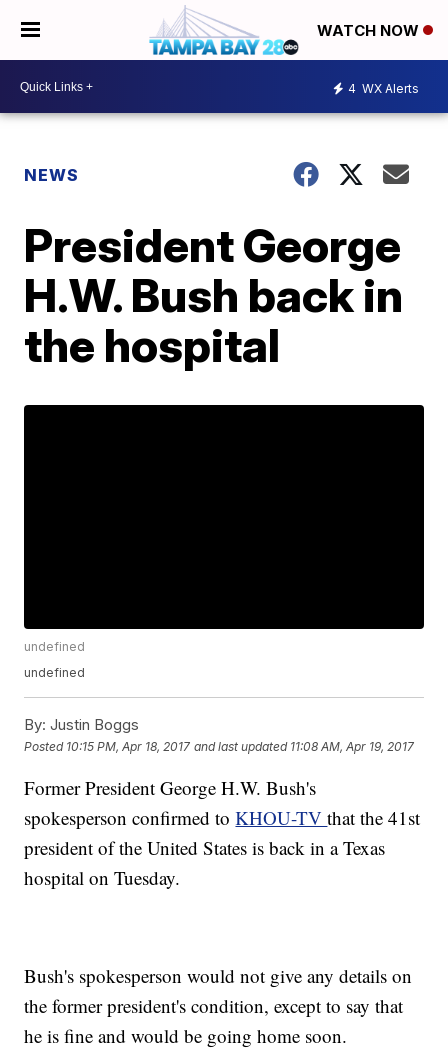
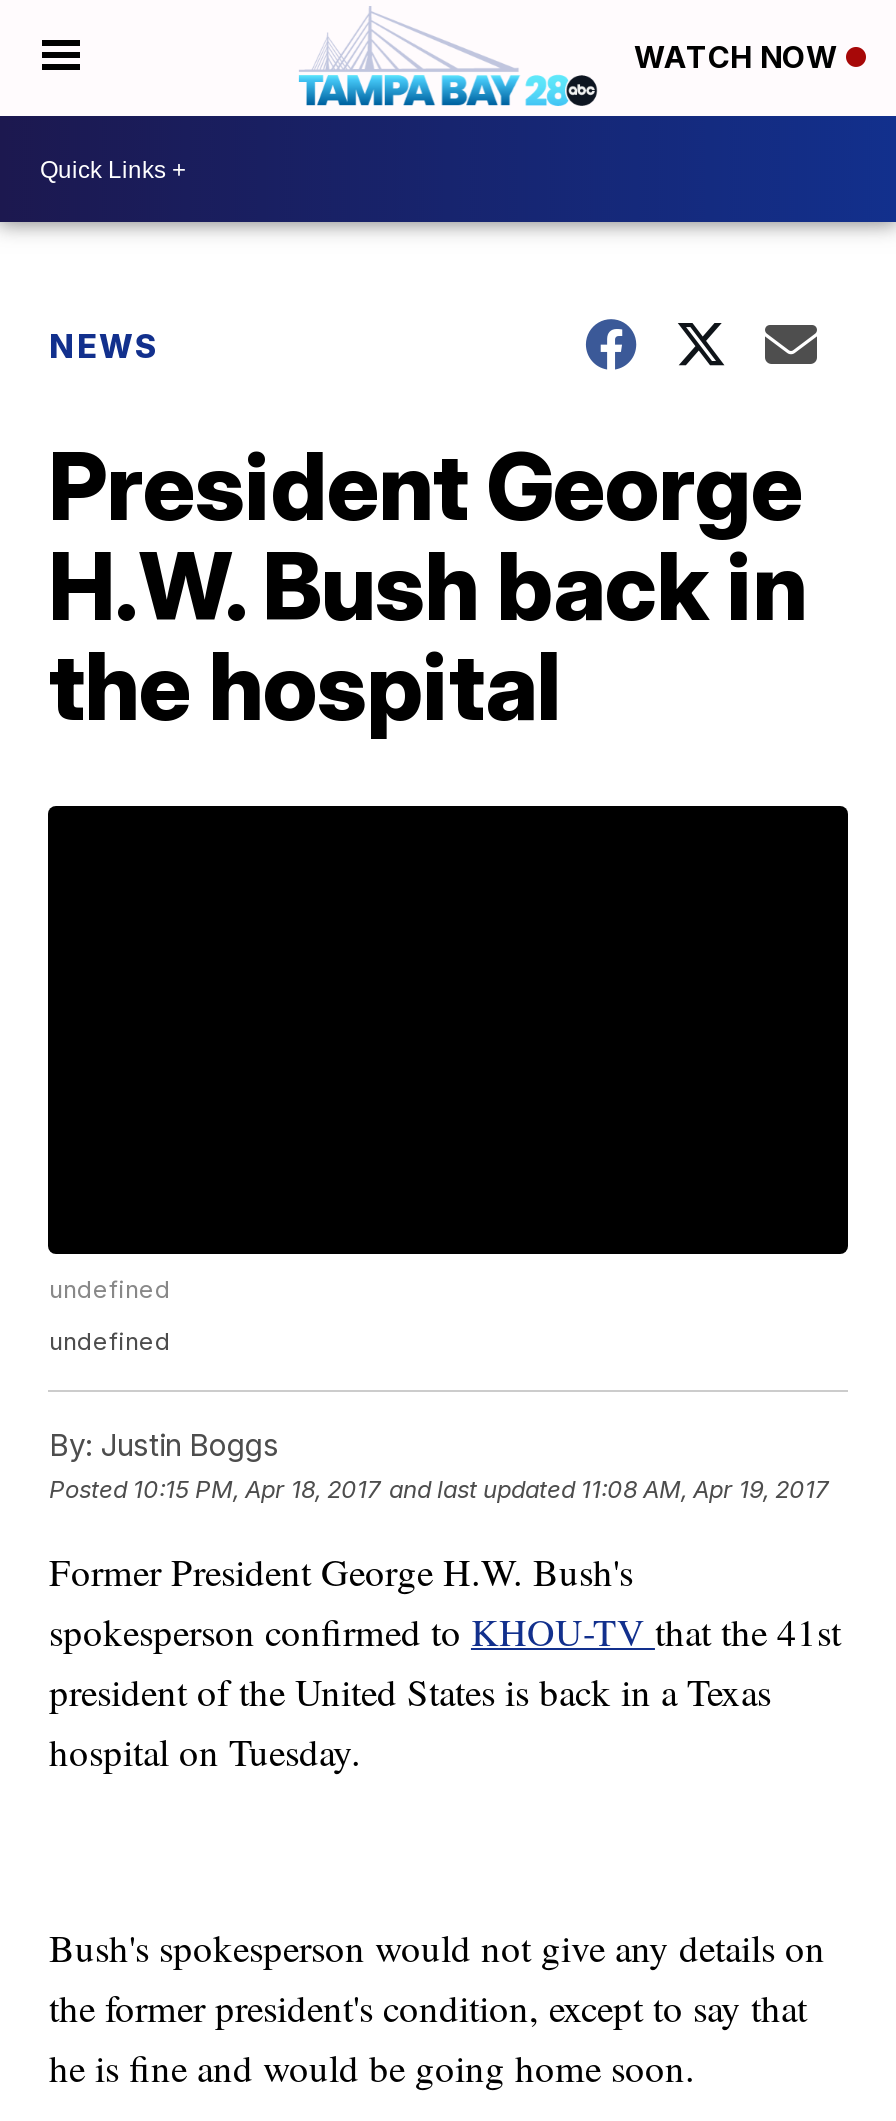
- 4 WX Alerts
